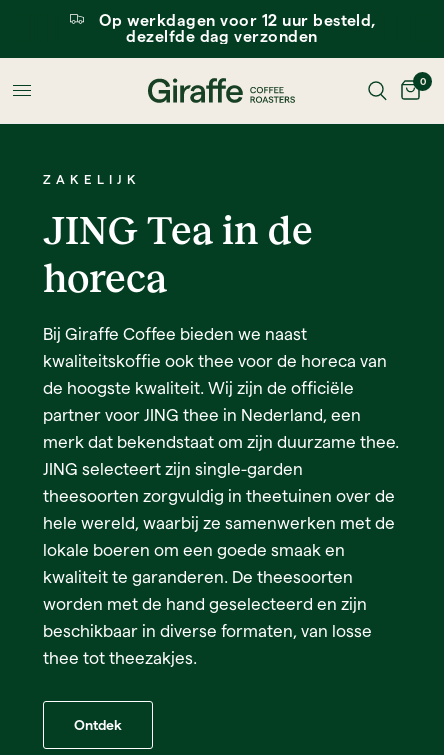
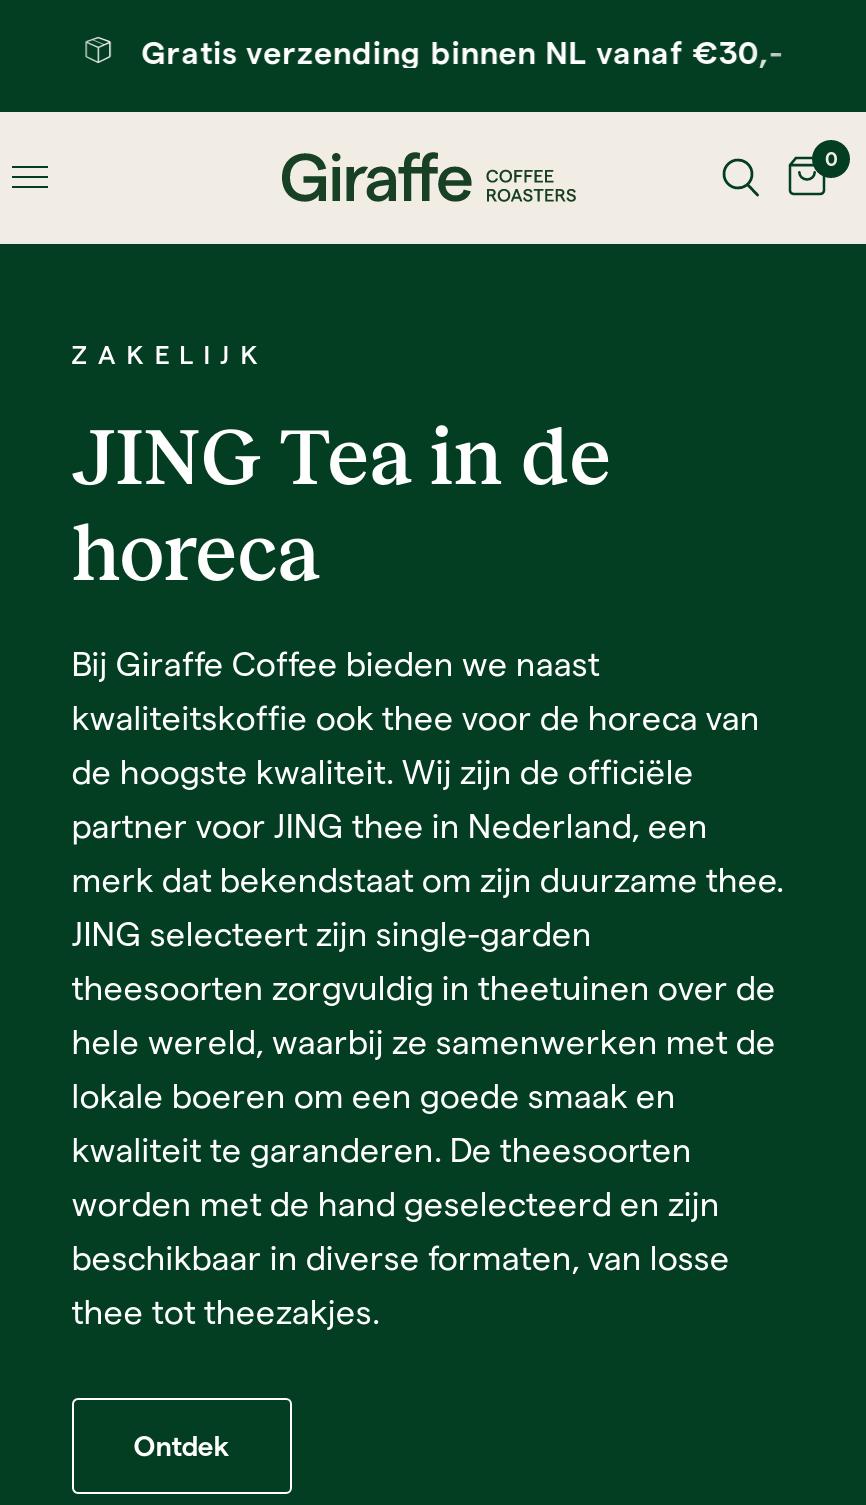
- Op werkdagen voor 12 uur besteld,
- dezelfde dag verzonden
+ Gratis verzending binnen NL vanaf €30,-
